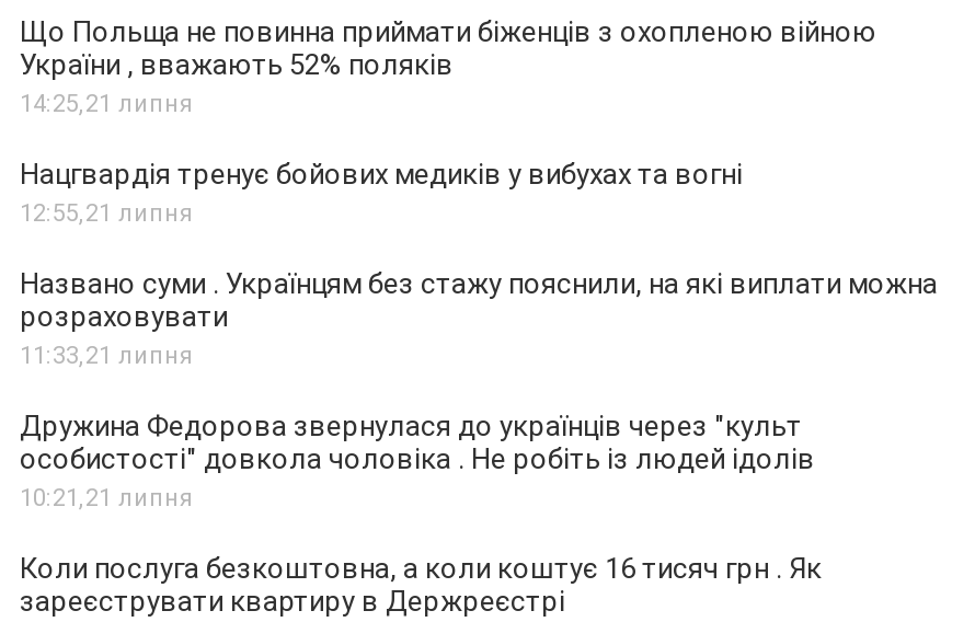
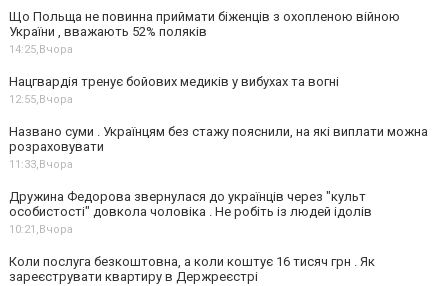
- 14:25,21 липня
+ 14:25,Вчора

- 12:55,21 липня
+ 12:55,Вчора

- 11:33,21 липня
+ 11:33,Вчора

- 10:21, 21 липня
+ 10:21, Вчора
